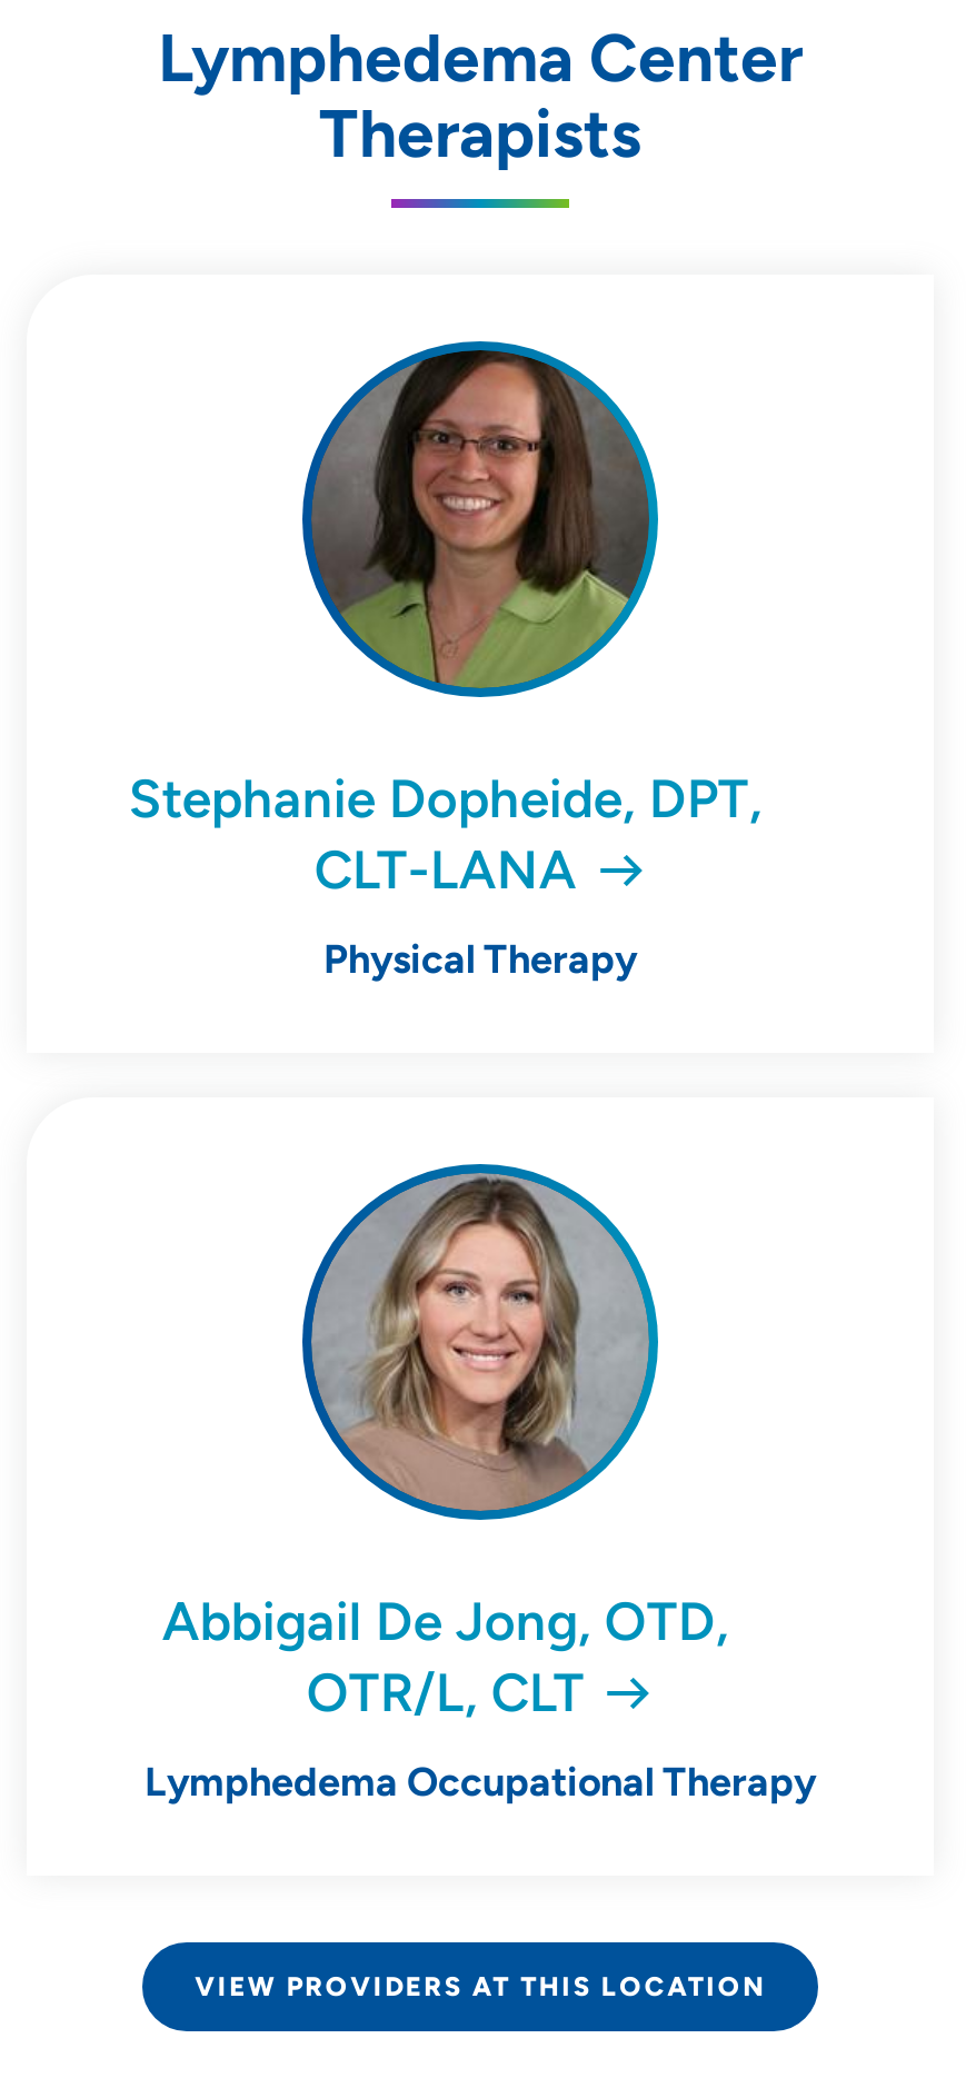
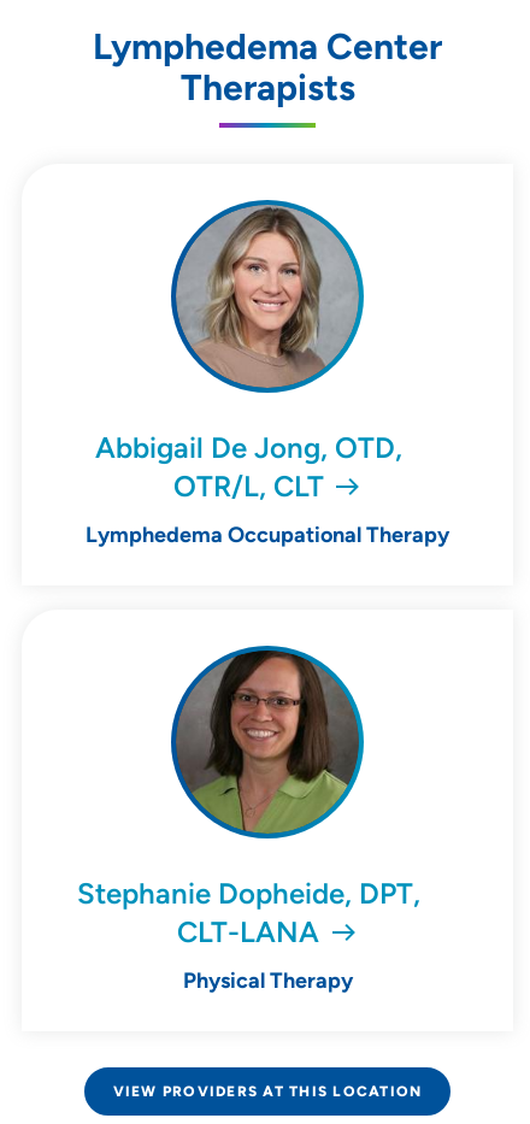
moved down: [image] | Stephanie Dopheide, DPT, | CLT-LANA | Physical Therapy

moved up: [image] | Abbigail De Jong, OTD, | OTR/L, CLT | Lymphedema Occupational Therapy
